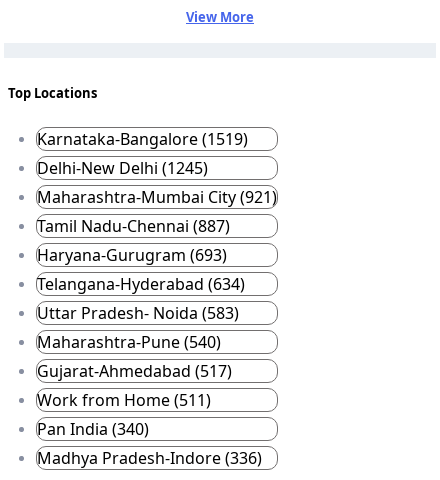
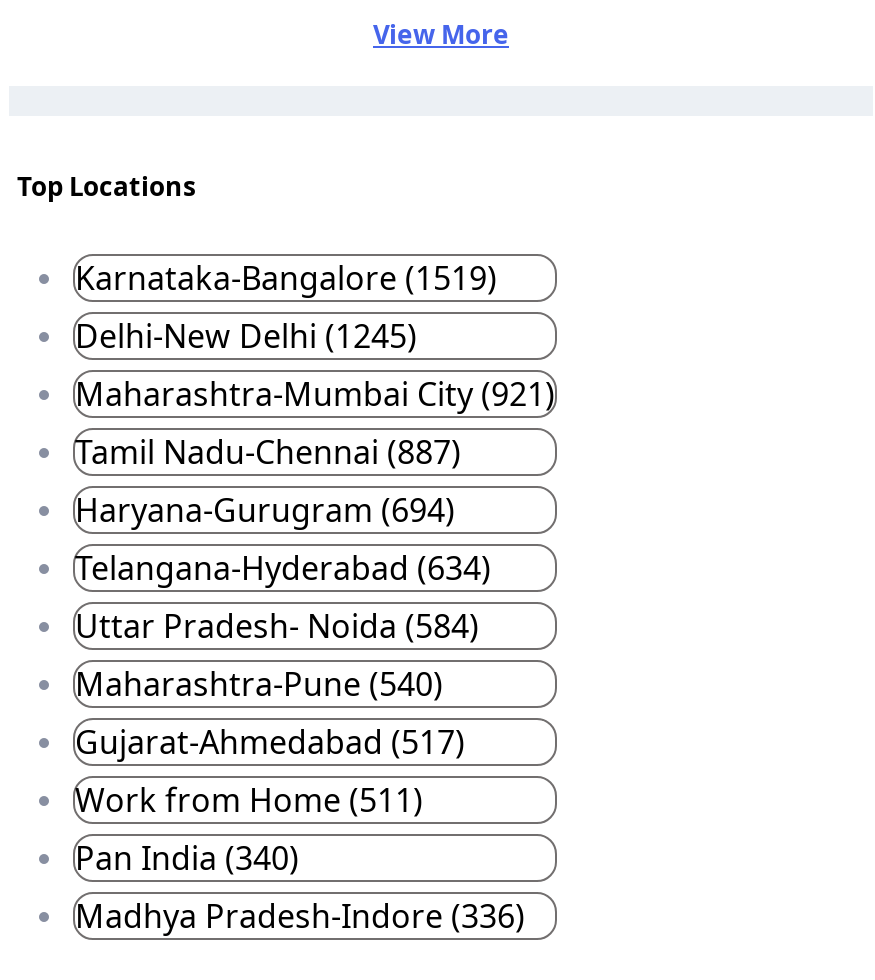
- Haryana-Gurugram (693)
+ Haryana-Gurugram (694)

- Uttar Pradesh- Noida (583)
+ Uttar Pradesh- Noida (584)
